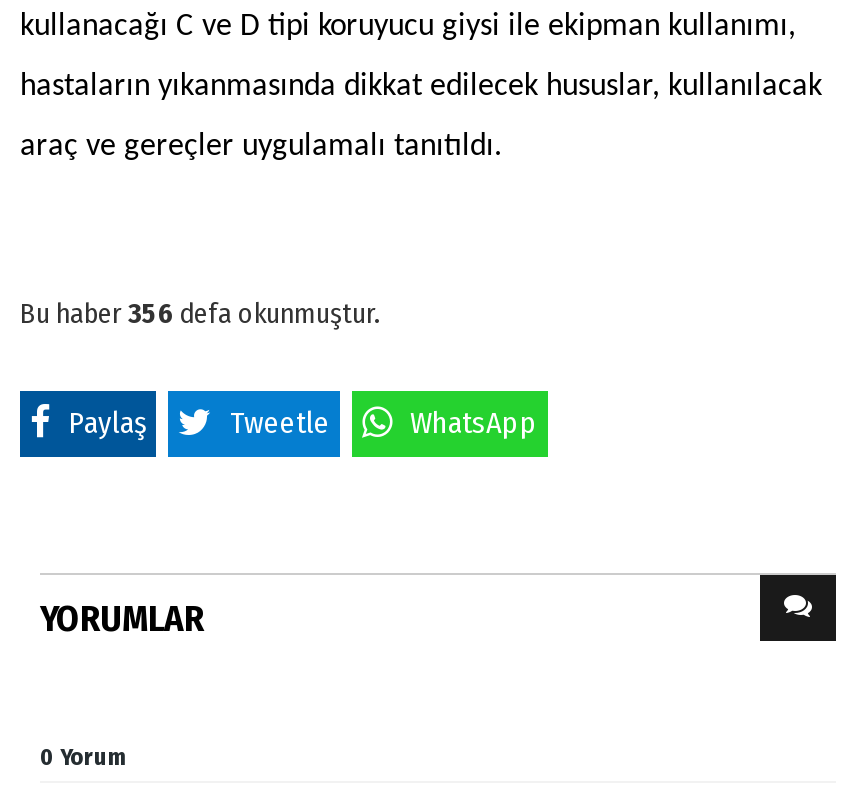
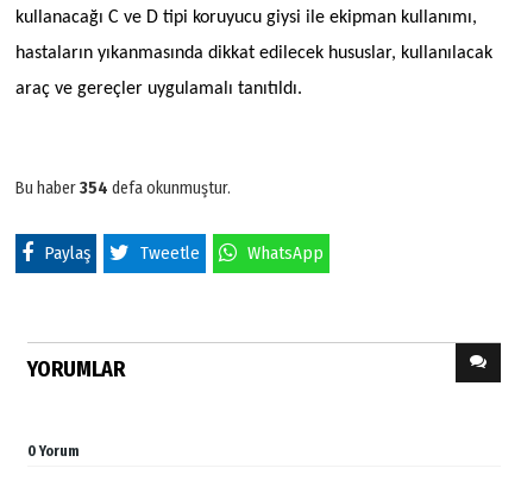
- Bu haber 356 defa okunmuştur.
+ Bu haber 354 defa okunmuştur.
